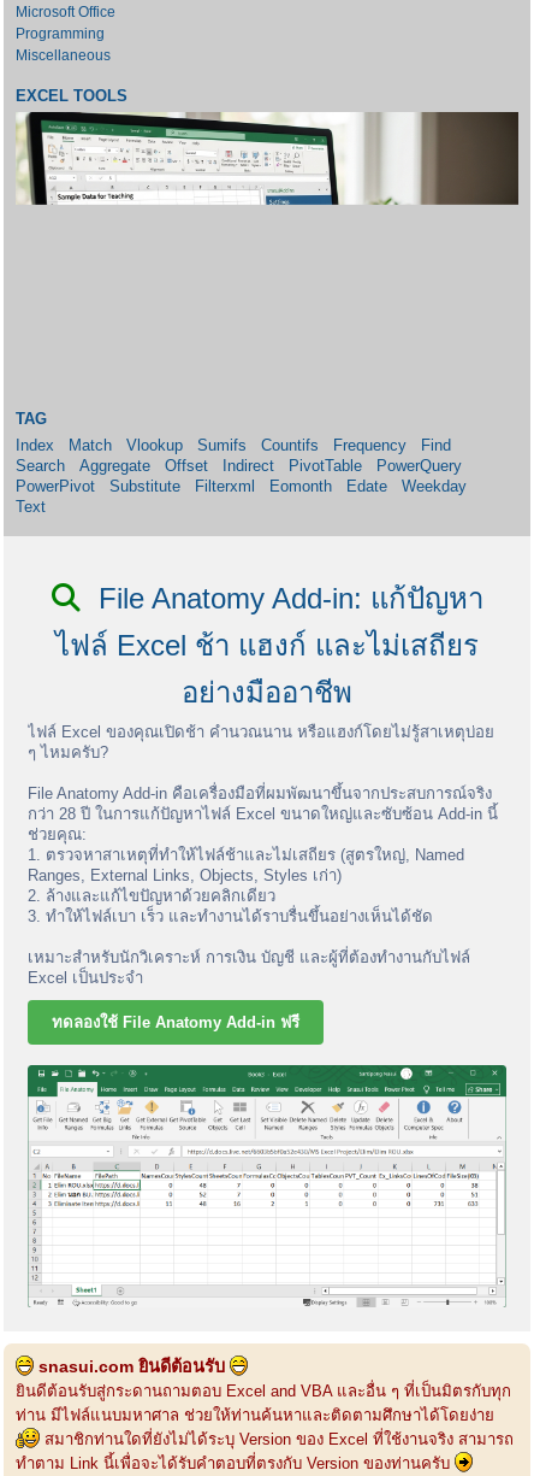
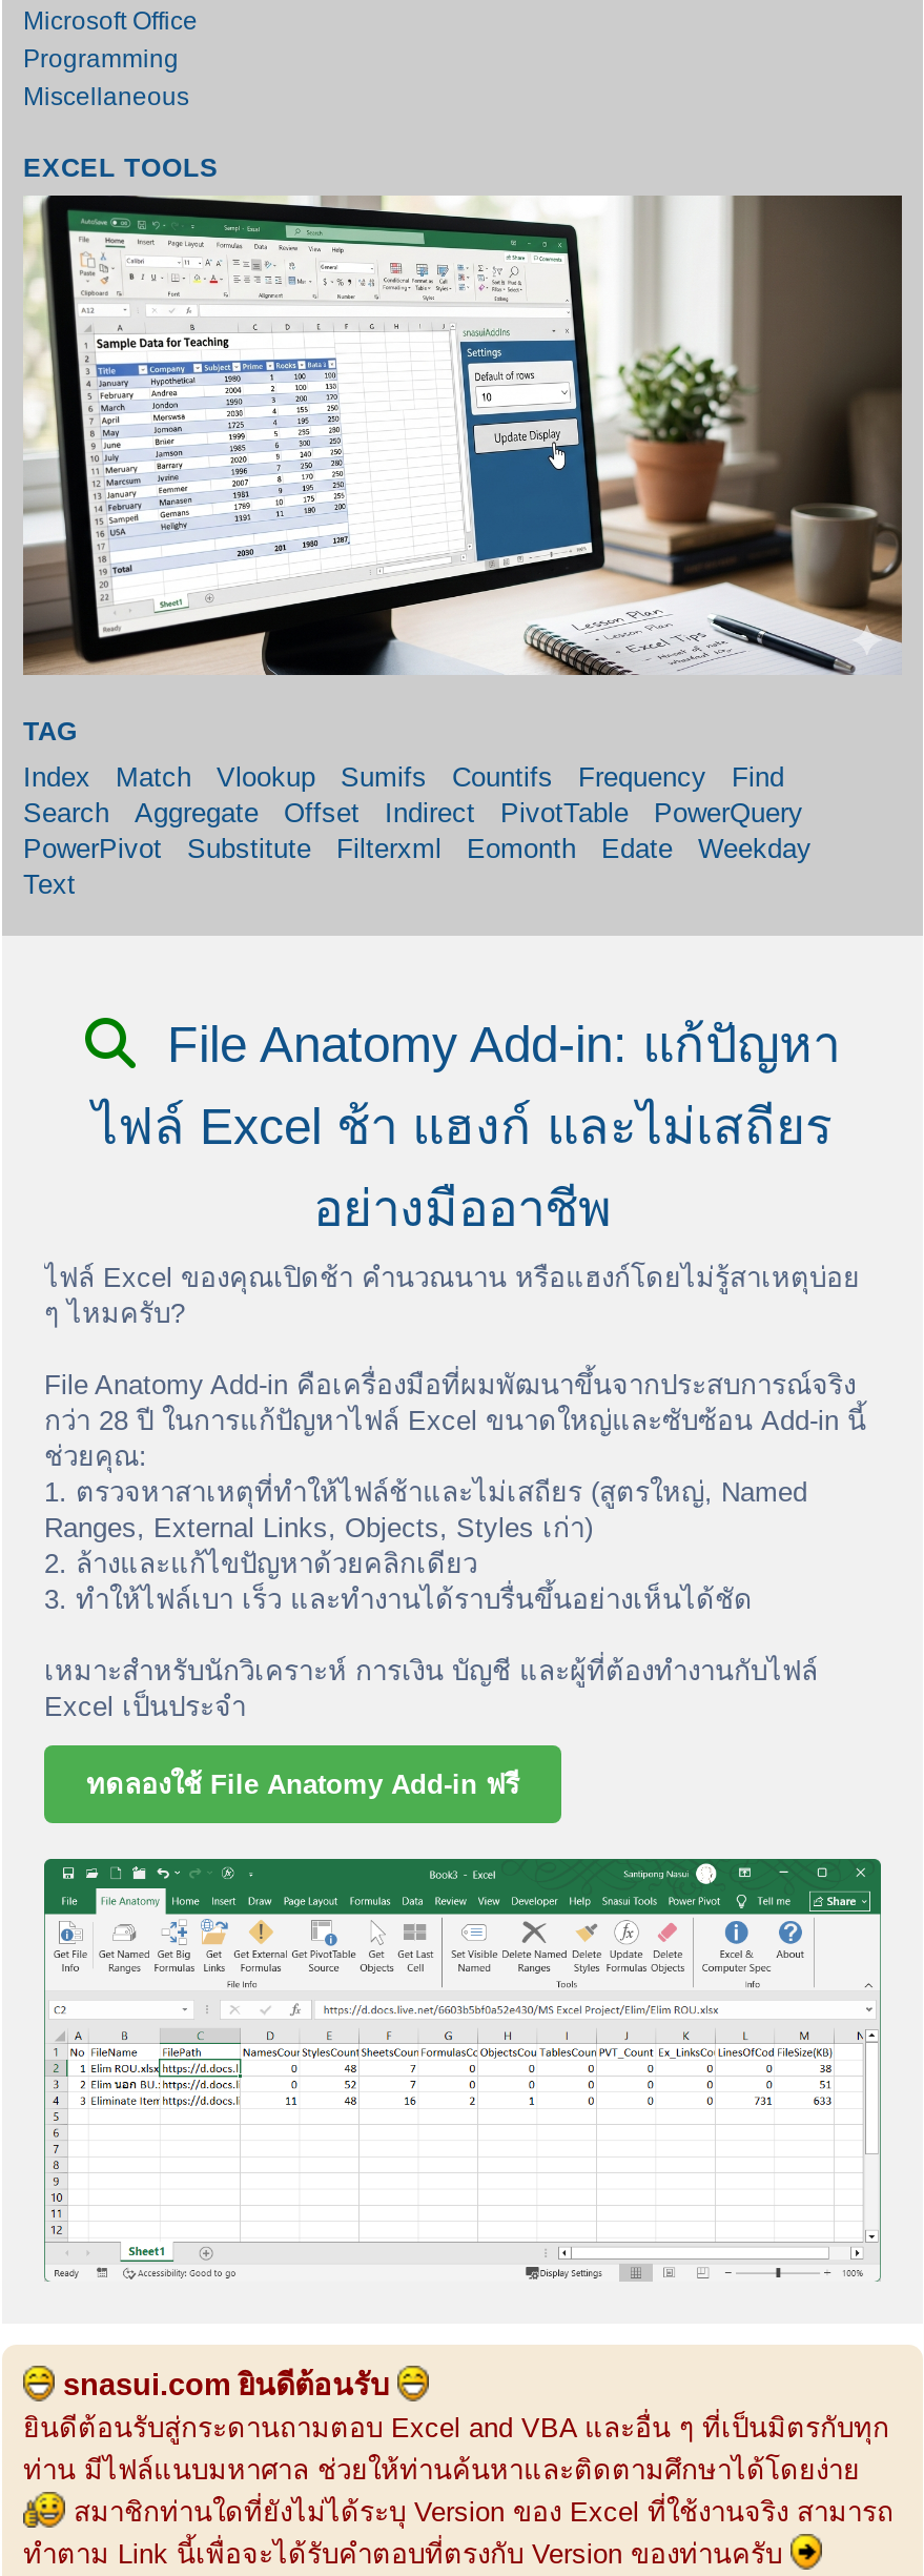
+ [image]
